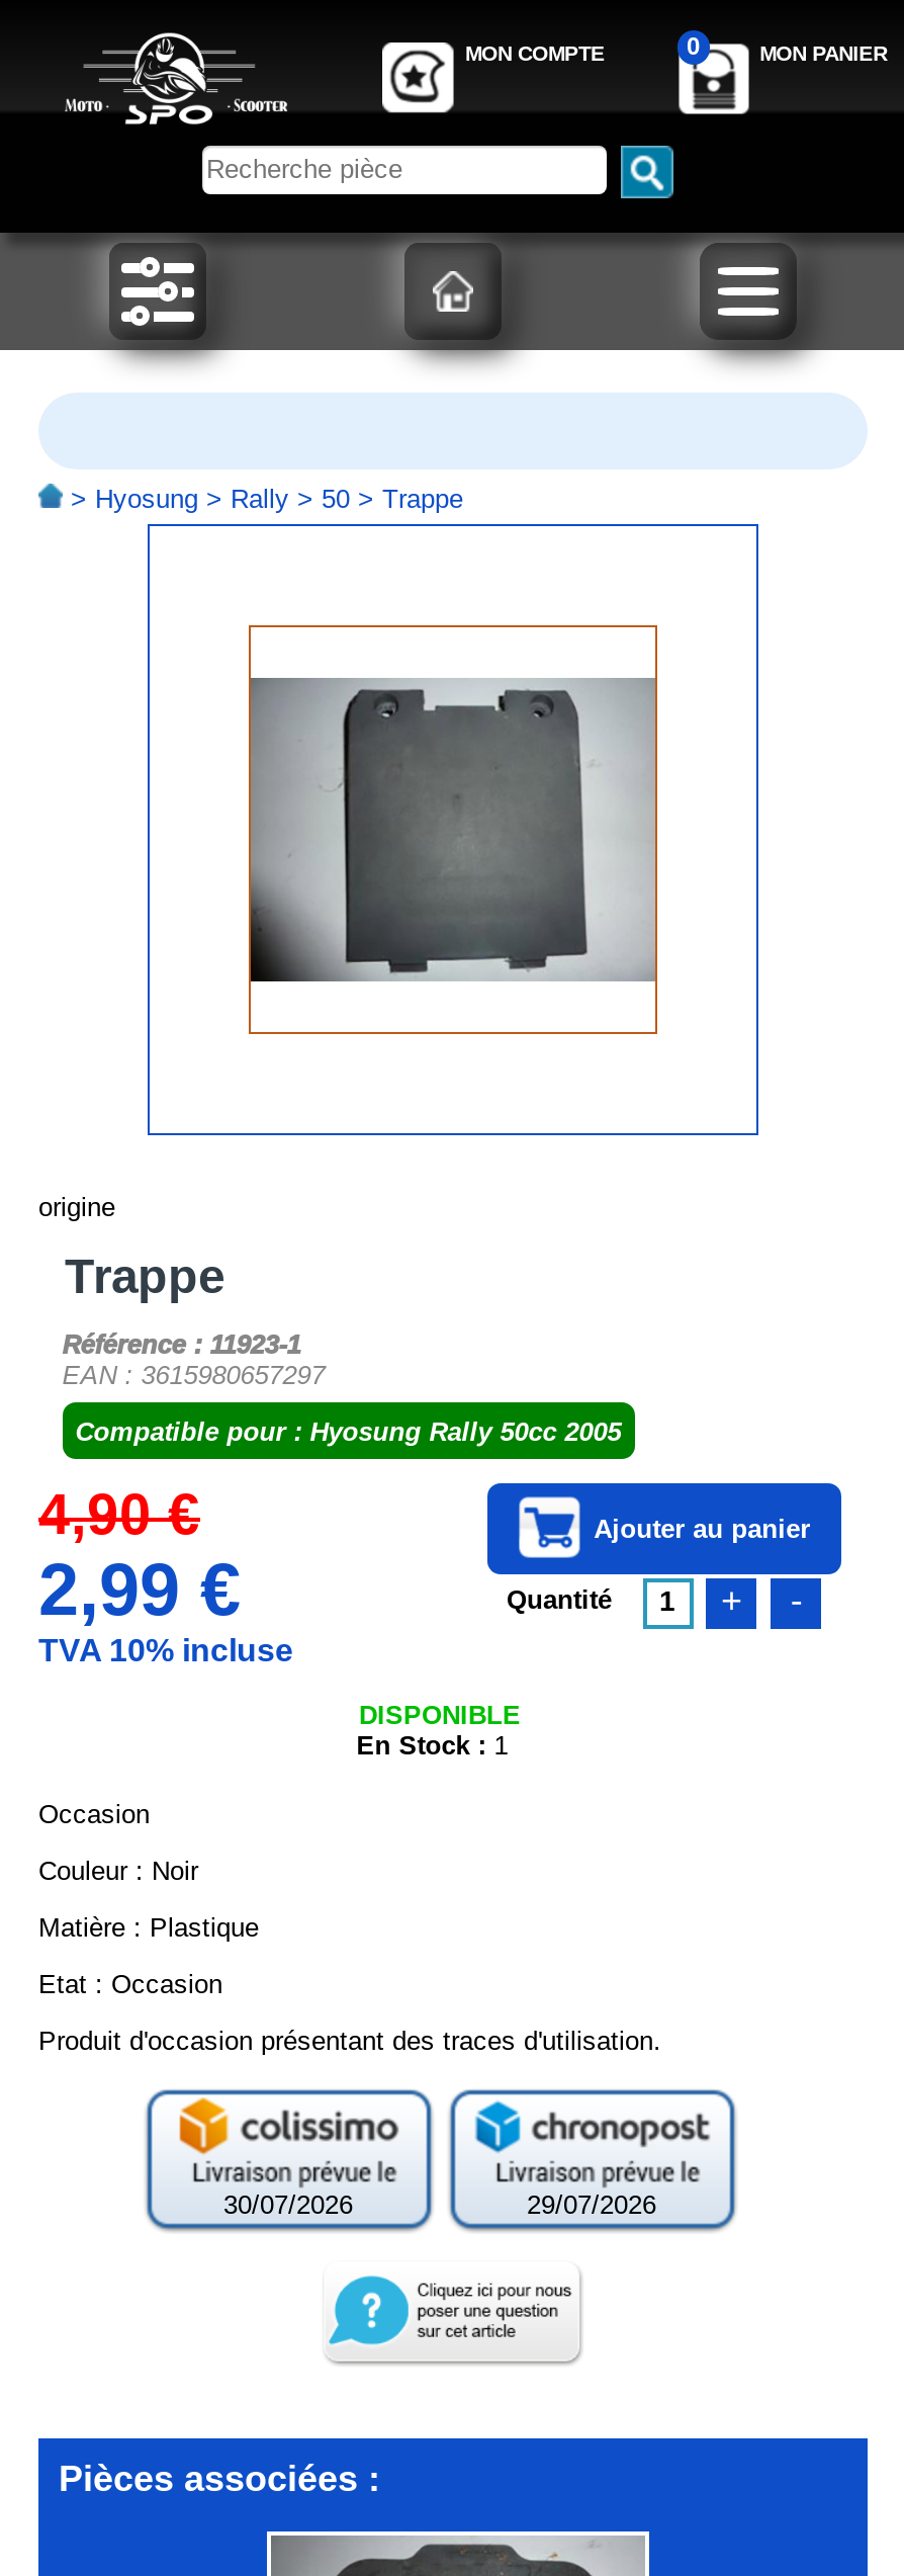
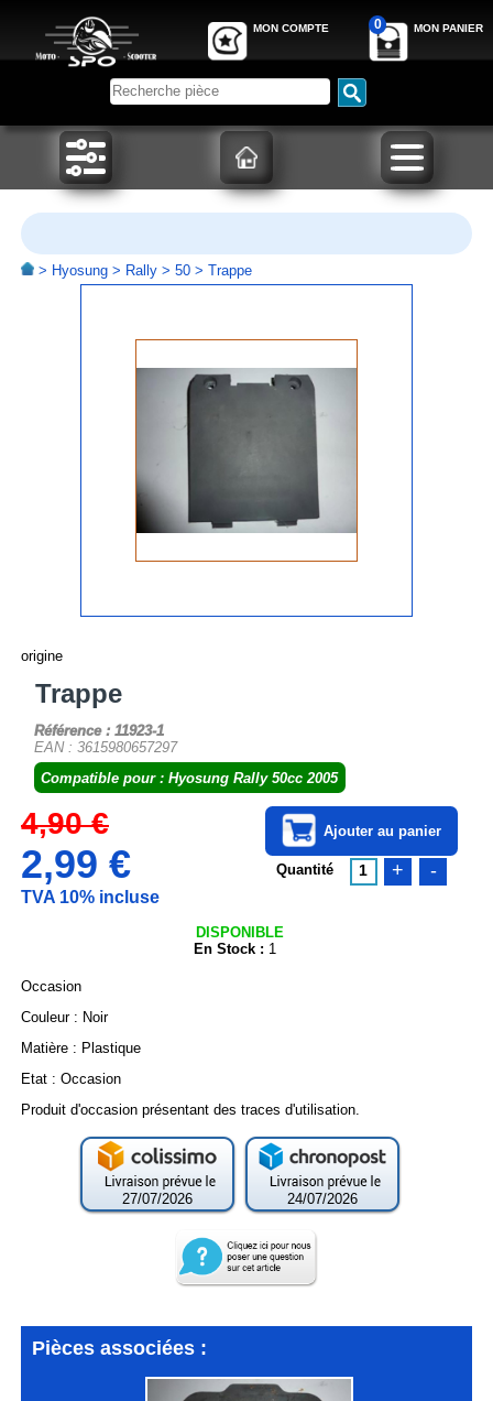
- 30/07/2026
+ 27/07/2026

- 29/07/2026
+ 24/07/2026
